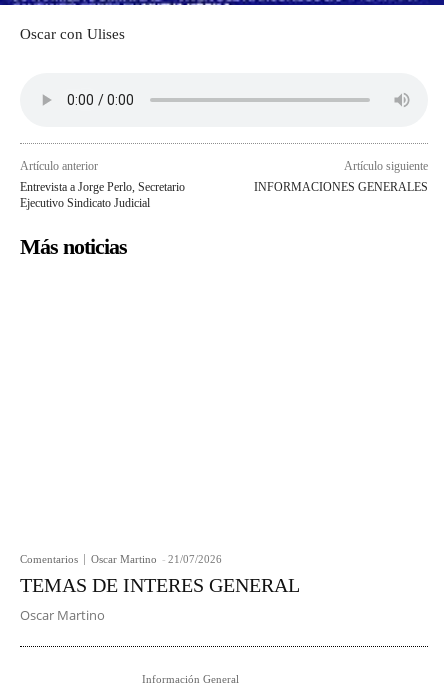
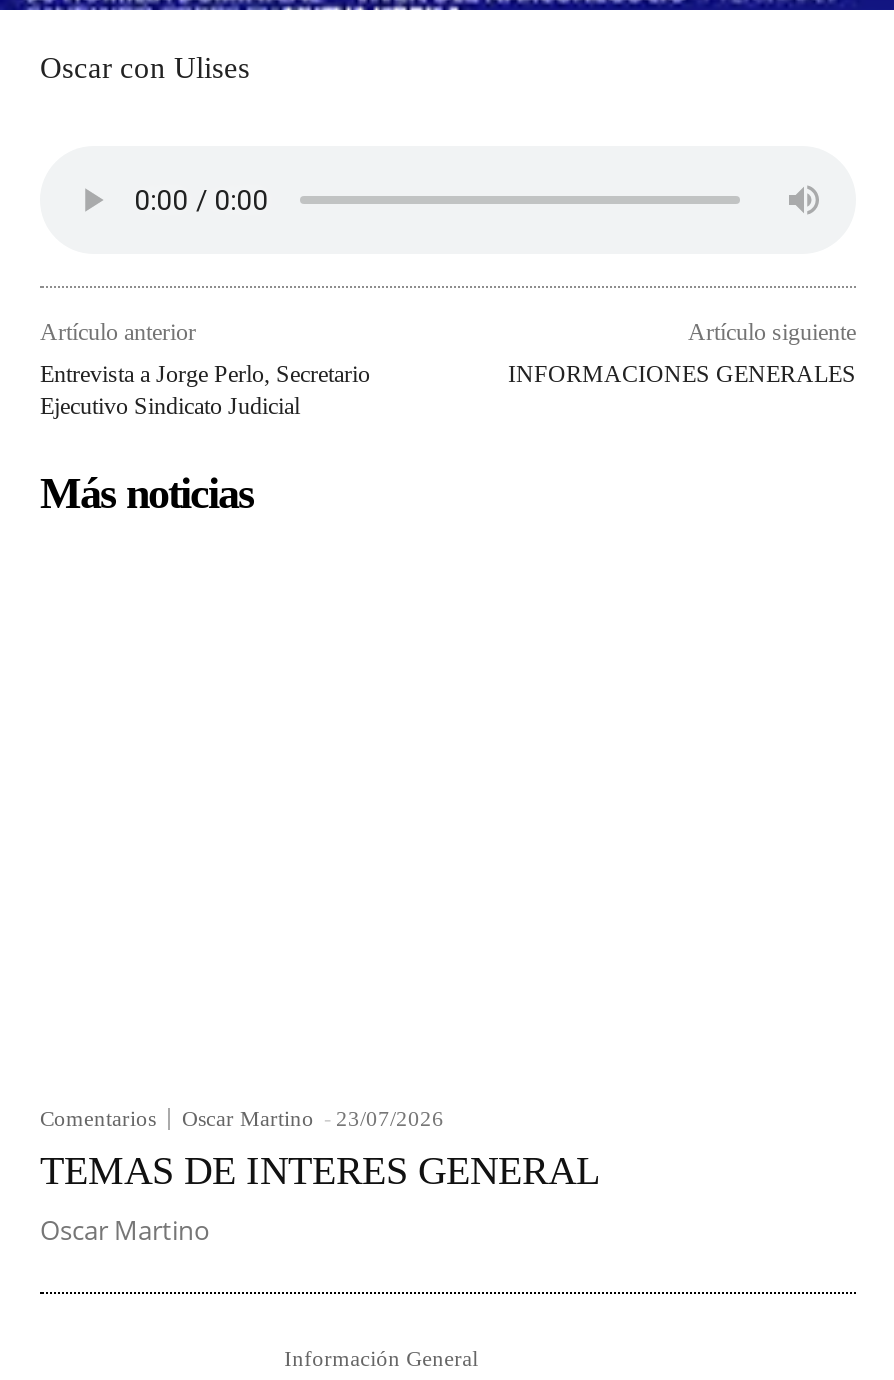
- Oscar Martino - 21/07/2026
+ Oscar Martino - 23/07/2026
